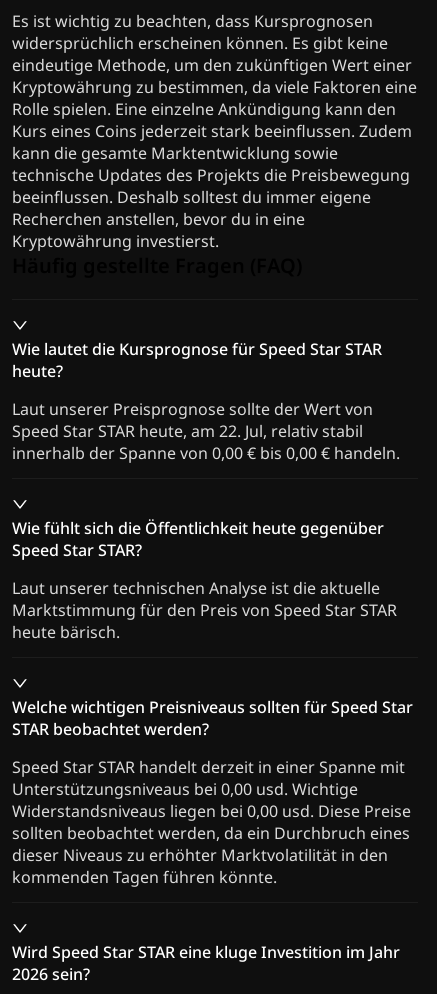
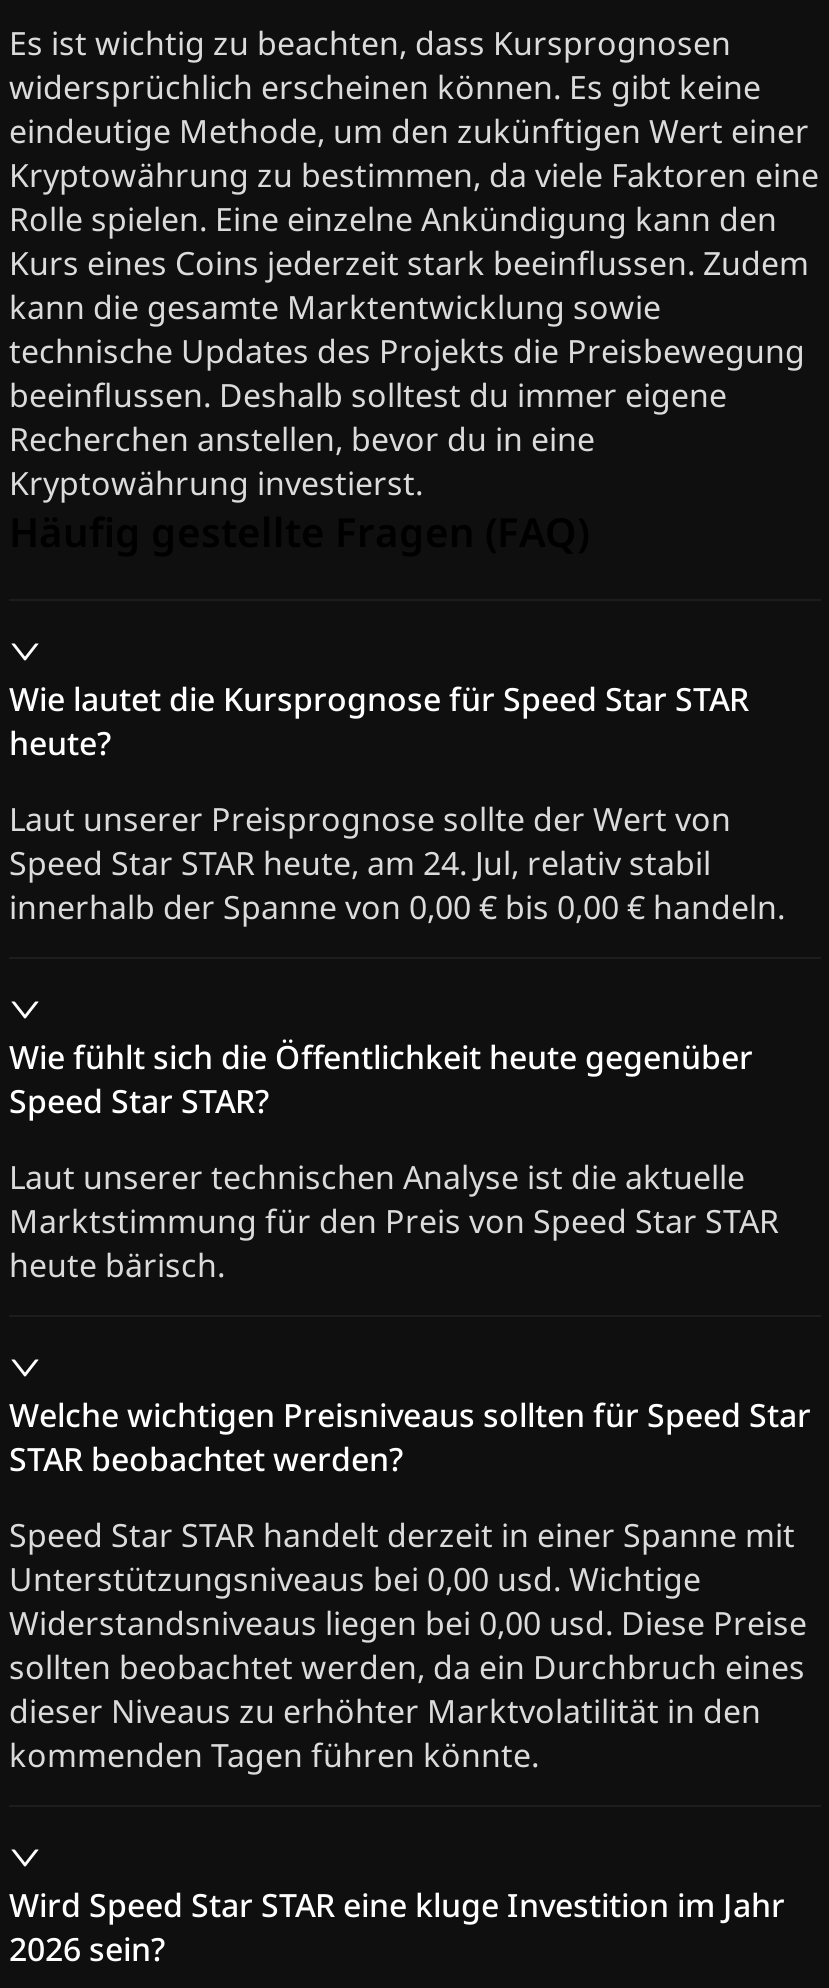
- Speed Star STAR heute, am 22. Jul, relativ stabil
+ Speed Star STAR heute, am 24. Jul, relativ stabil
